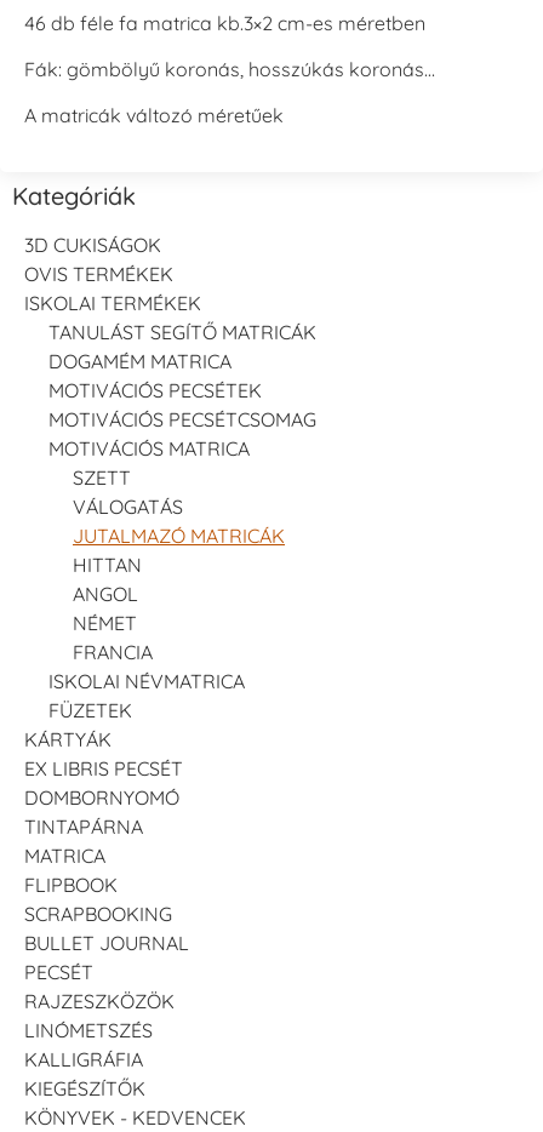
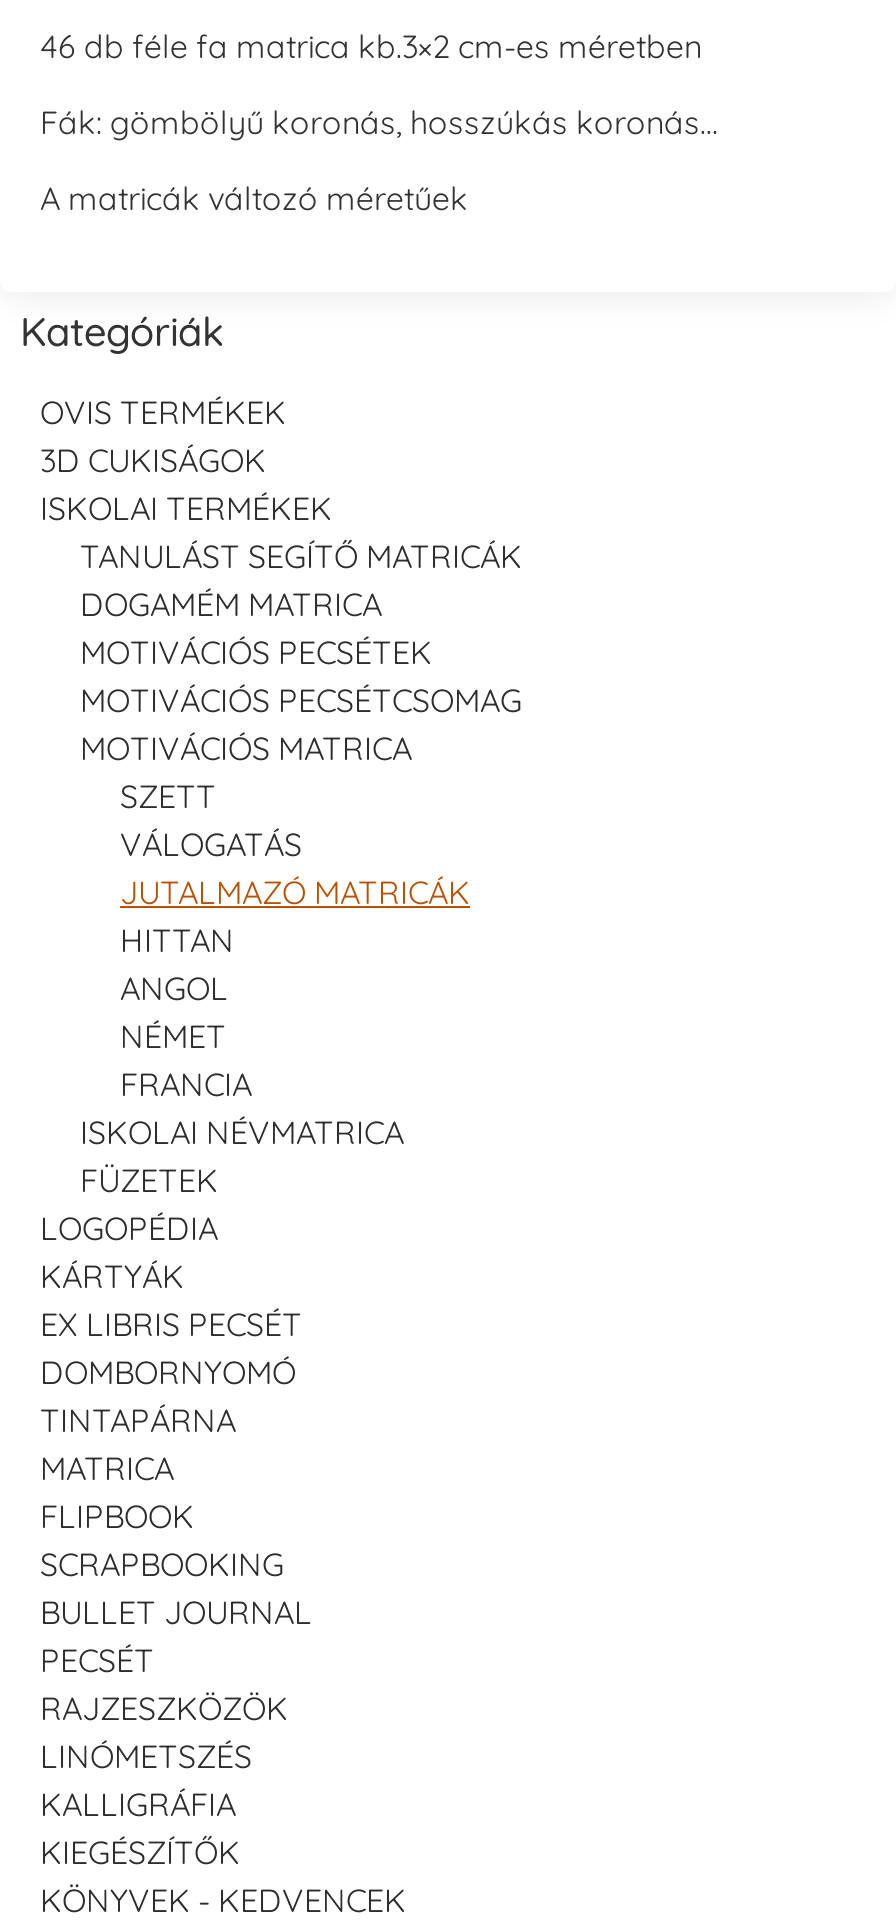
moved up: OVIS TERMÉKEK

+ LOGOPÉDIA
